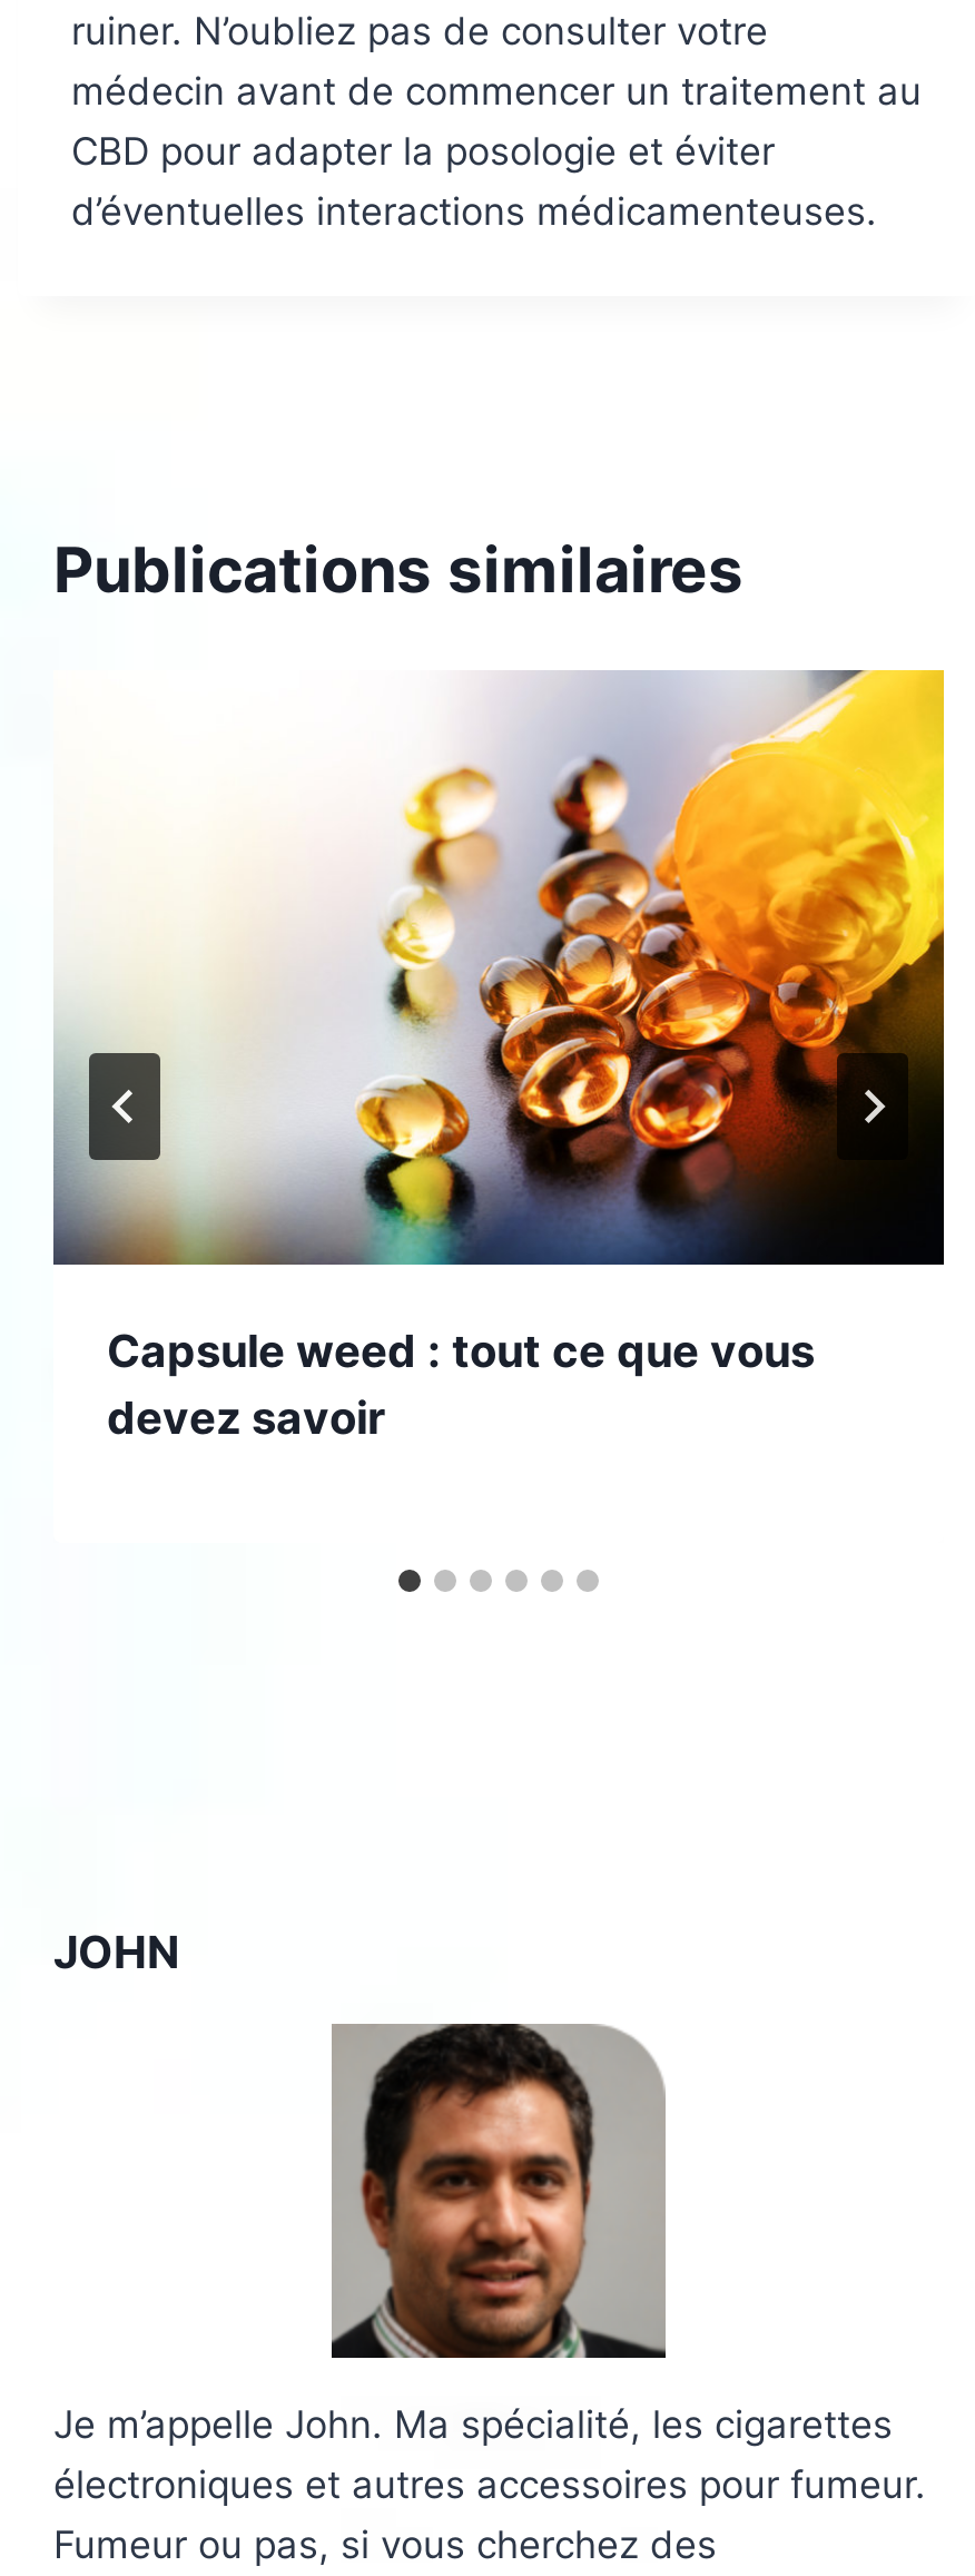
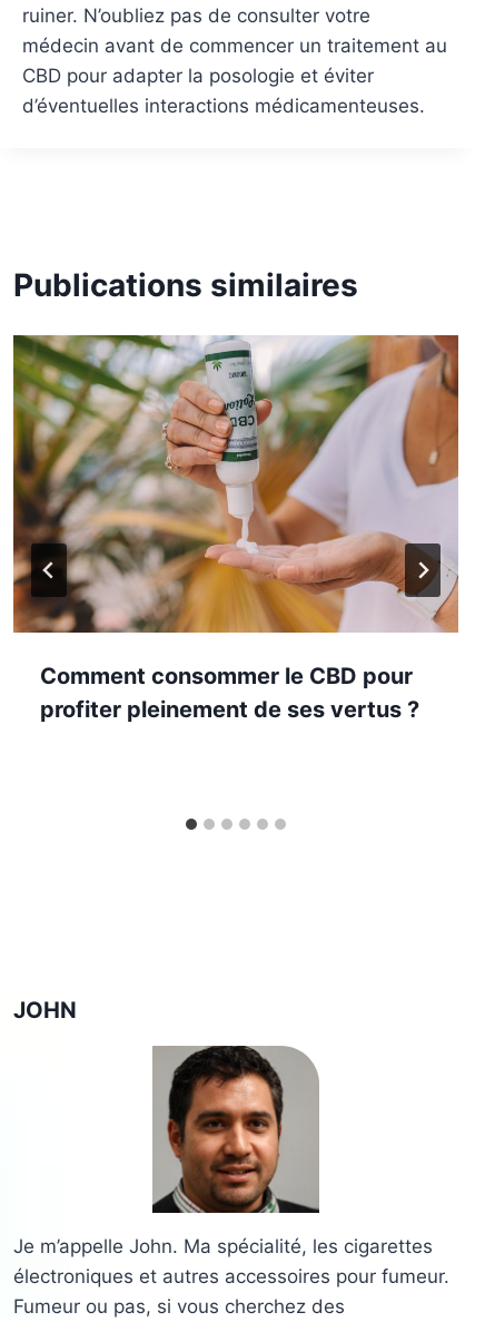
- [image]
- Capsule weed : tout ce que vous
- devez savoir
+ [image]
+ Comment consommer le CBD pour
+ profiter pleinement de ses vertus ?
